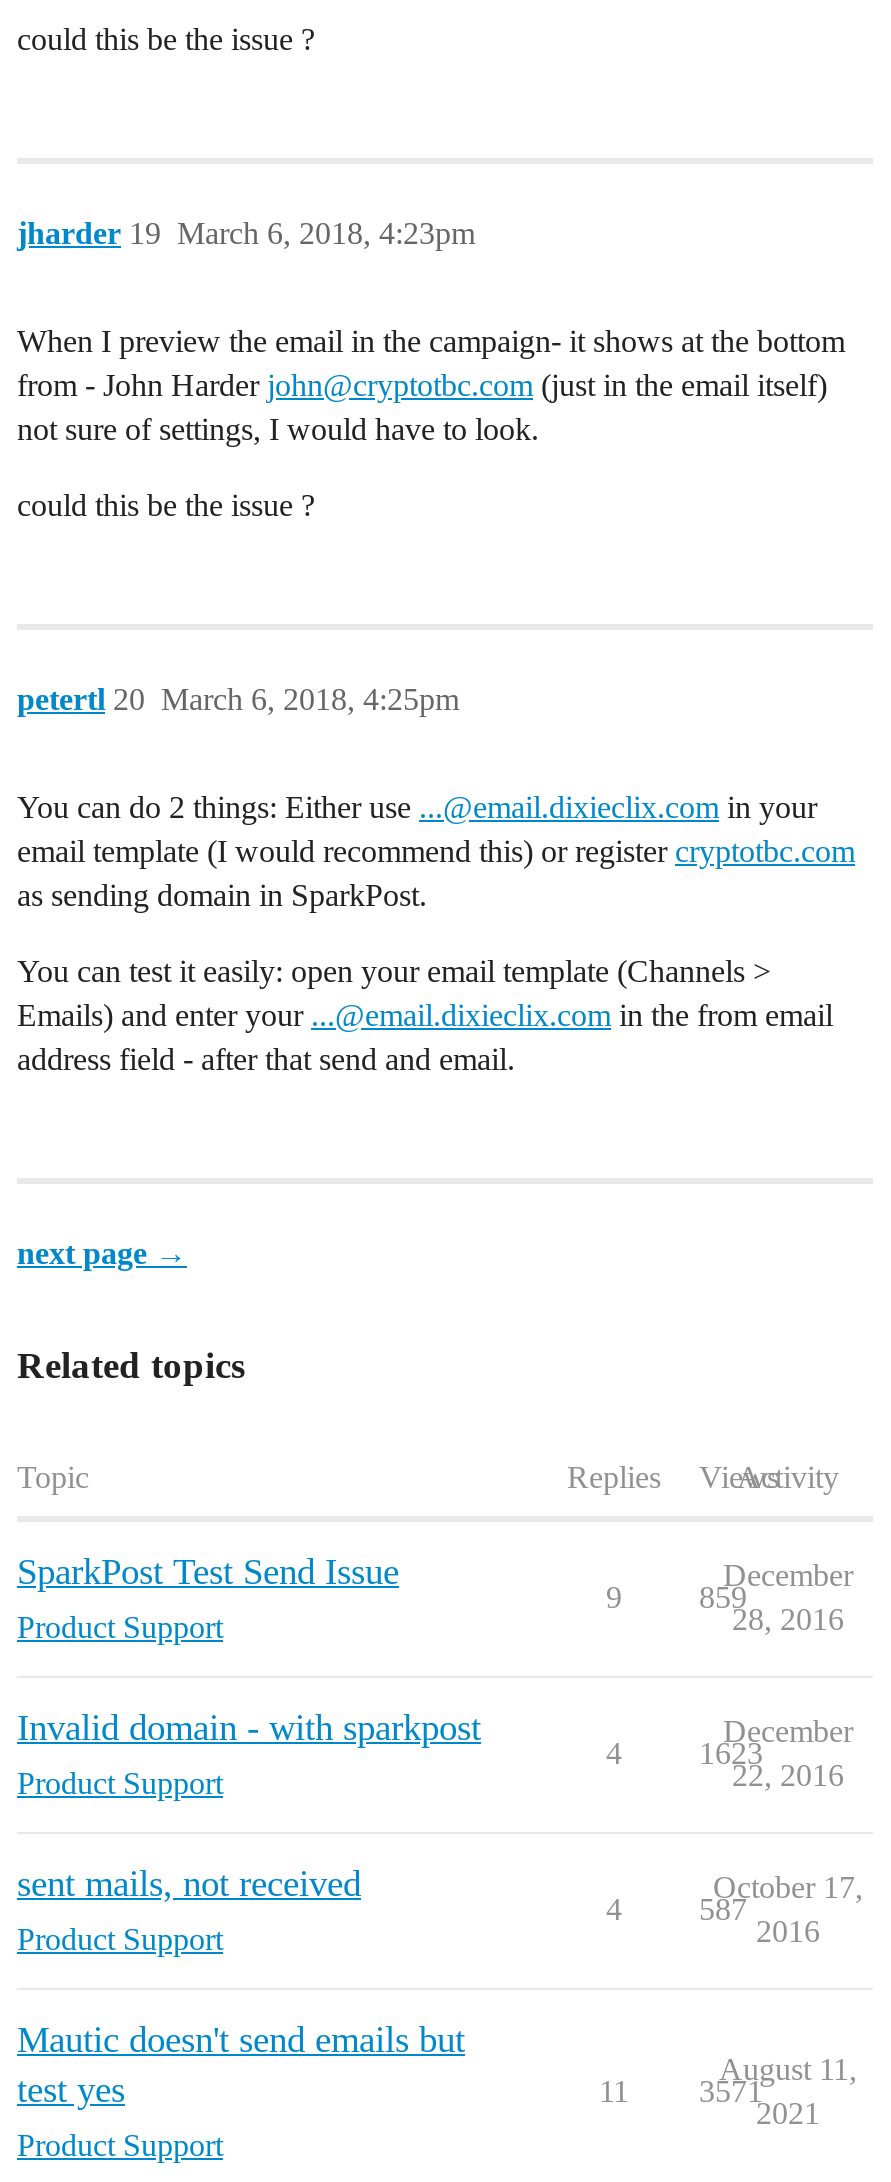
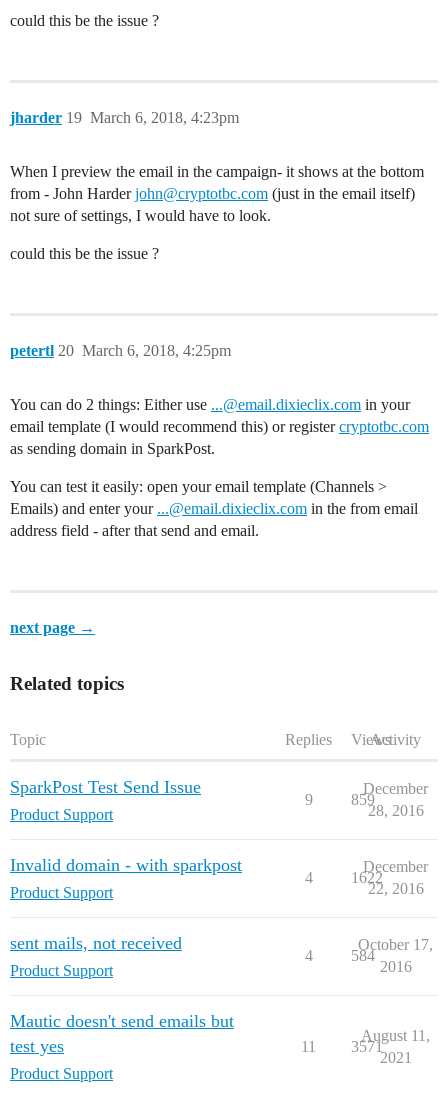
- 1623
+ 1622

- 587
+ 584
